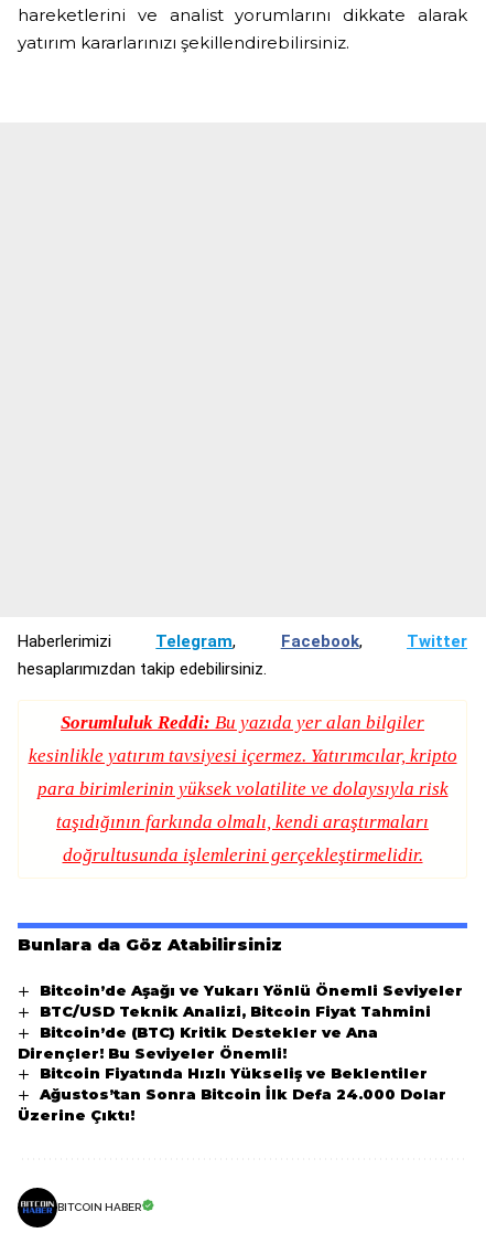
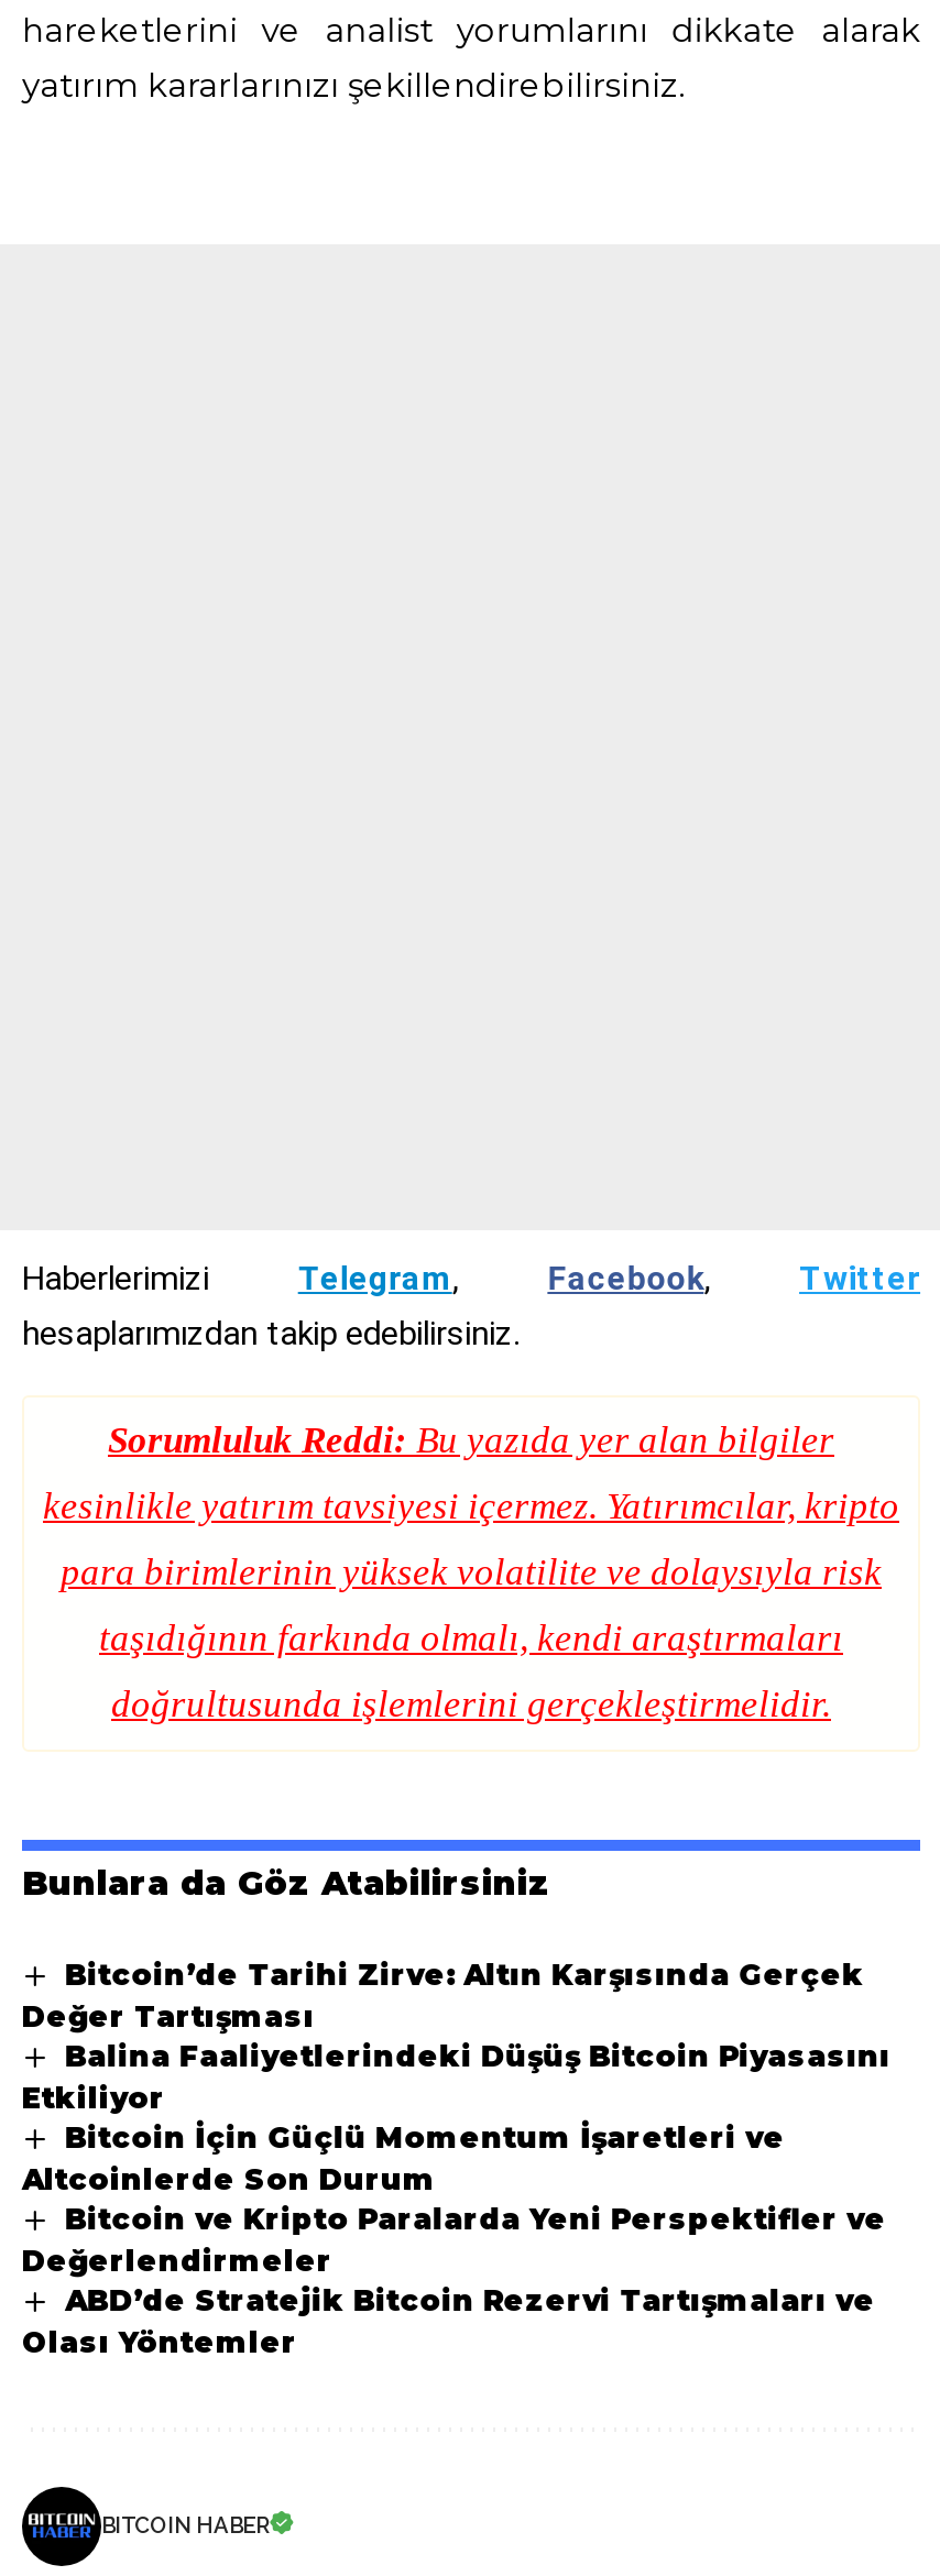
- Bitcoin’de Aşağı ve Yukarı Yönlü Önemli Seviyeler
- BTC/USD Teknik Analizi, Bitcoin Fiyat Tahmini
- Bitcoin’de (BTC) Kritik Destekler ve Ana
- Dirençler! Bu Seviyeler Önemli!
- Bitcoin Fiyatında Hızlı Yükseliş ve Beklentiler
- Ağustos’tan Sonra Bitcoin İlk Defa 24.000 Dolar
- Üzerine Çıktı!
+ Bitcoin’de Tarihi Zirve: Altın Karşısında Gerçek
+ Değer Tartışması
+ Balina Faaliyetlerindeki Düşüş Bitcoin Piyasasını
+ Etkiliyor
+ Bitcoin İçin Güçlü Momentum İşaretleri ve
+ Altcoinlerde Son Durum
+ Bitcoin ve Kripto Paralarda Yeni Perspektifler ve
+ Değerlendirmeler
+ ABD’de Stratejik Bitcoin Rezervi Tartışmaları ve
+ Olası Yöntemler
